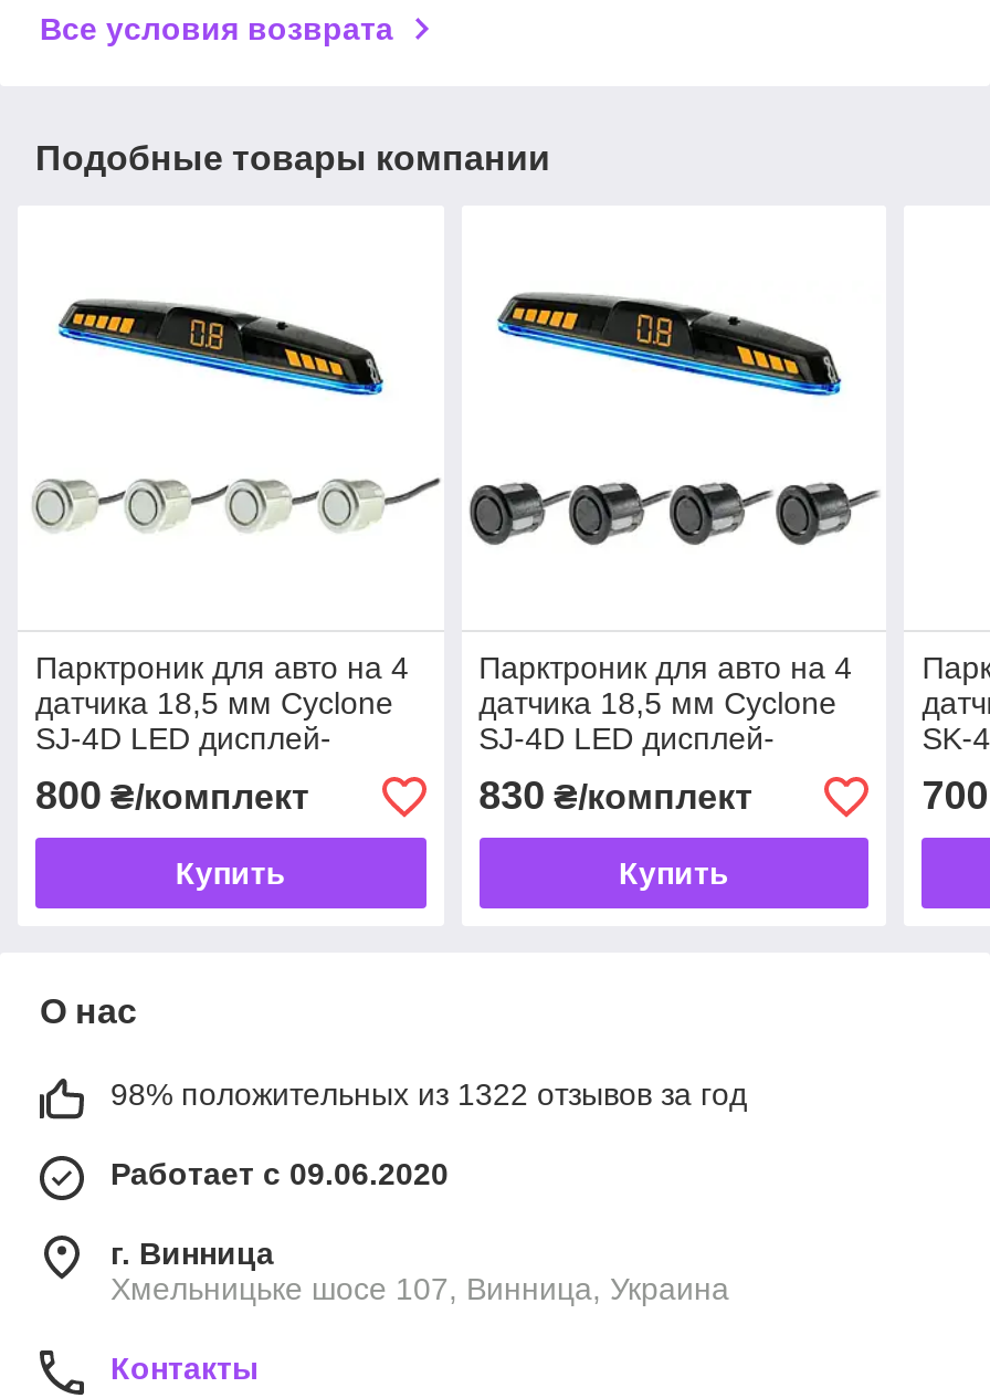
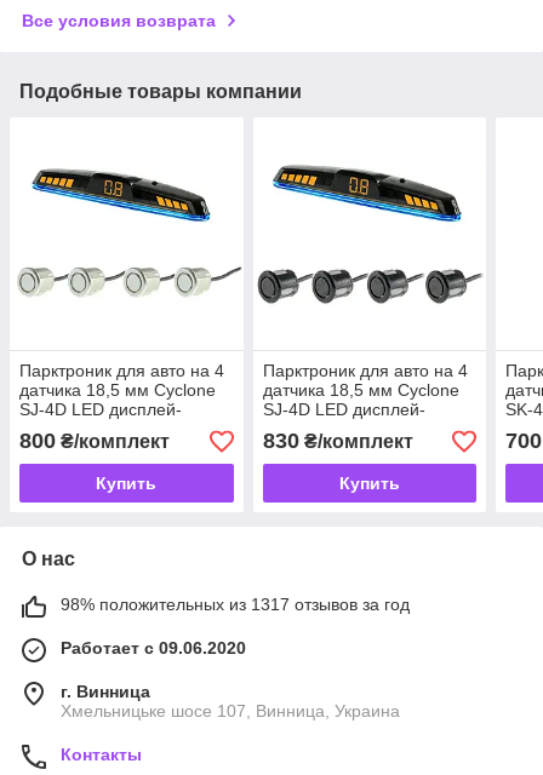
- 98% положительных из 1322 отзывов за год
+ 98% положительных из 1317 отзывов за год
